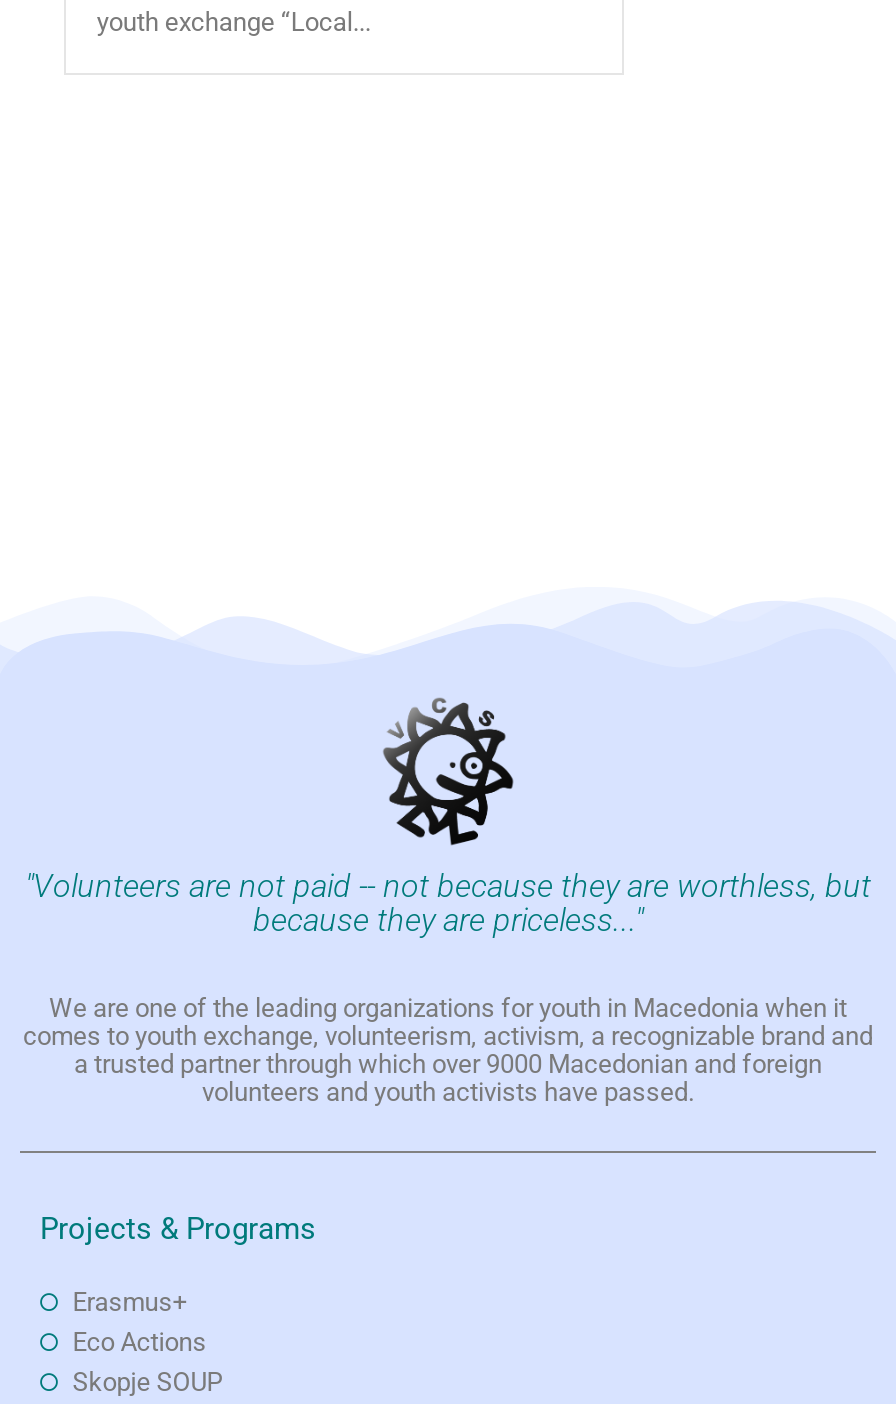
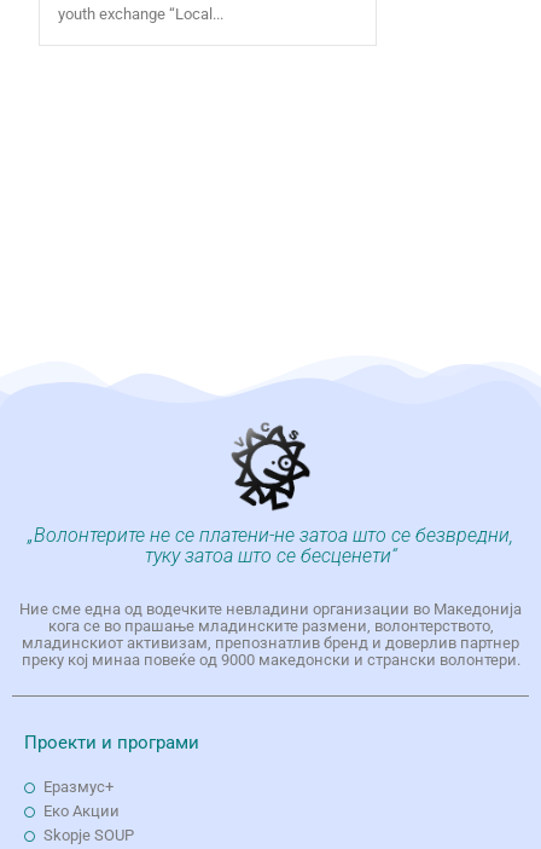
- "Volunteers are not paid -- not because they are worthless, but
- because they are priceless..."
+ „Волонтерите не се платени-не затоа што се безвредни,
+ туку затоа што се бесценети“

- We are one of the leading organizations for youth in Macedonia when it
- comes to youth exchange, volunteerism, activism, a recognizable brand and
- a trusted partner through which over 9000 Macedonian and foreign
- volunteers and youth activists have passed.
+ Ние сме една од водечките невладини организации во Македонија
+ кога се во прашање младинските размени, волонтерството,
+ младинскиот активизам, препознатлив бренд и доверлив партнер
+ преку кој минаа повеќе од 9000 македонски и странски волонтери.

- Projects & Programs
+ Проекти и програми

- Erasmus+
- Eco Actions
+ Еразмус+
+ Еко Aкции
